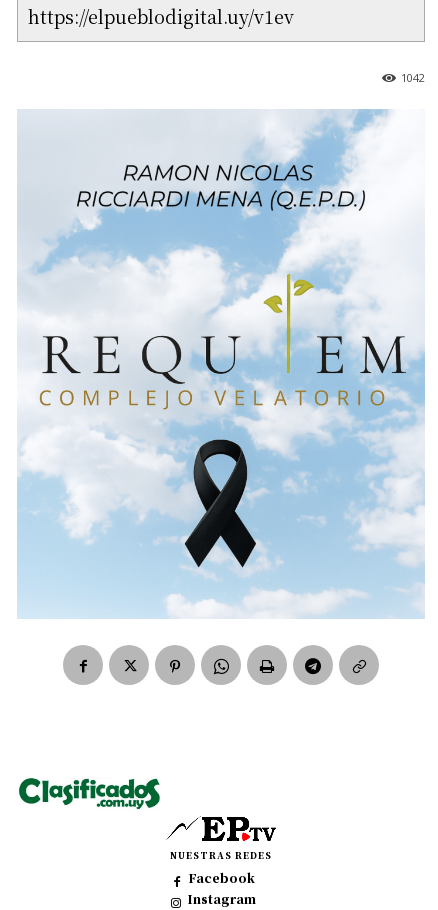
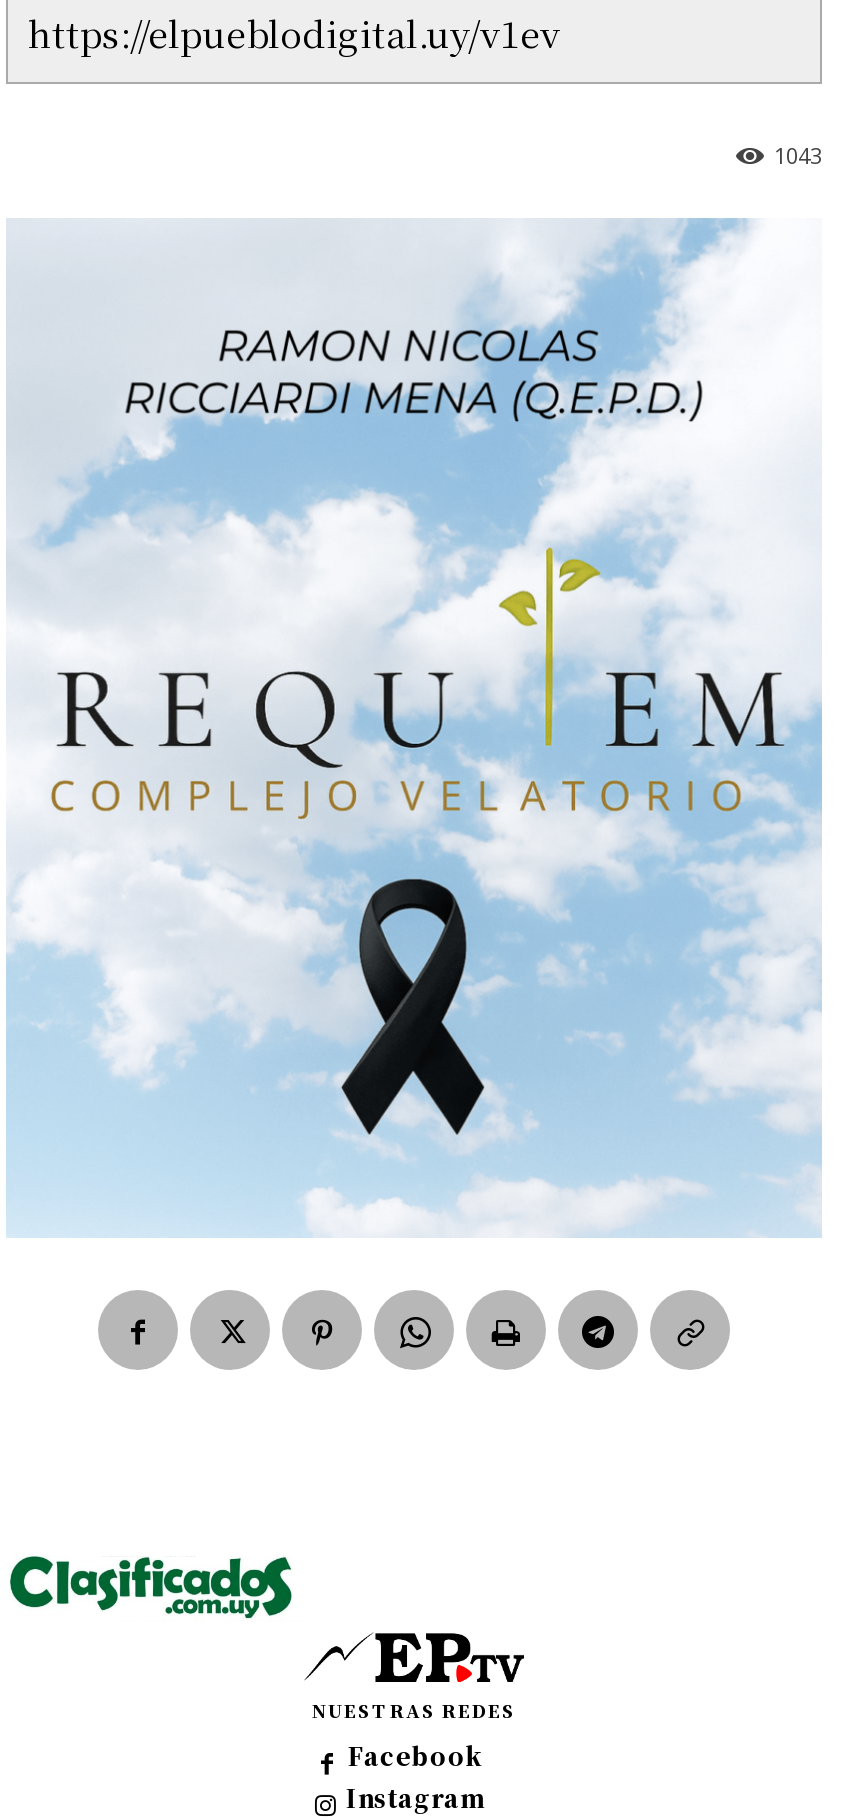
- 1042
+ 1043
